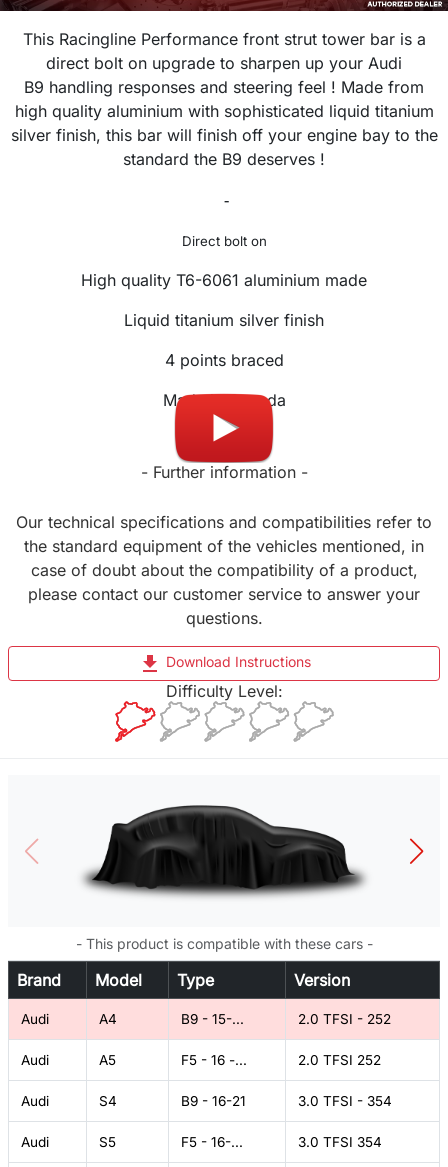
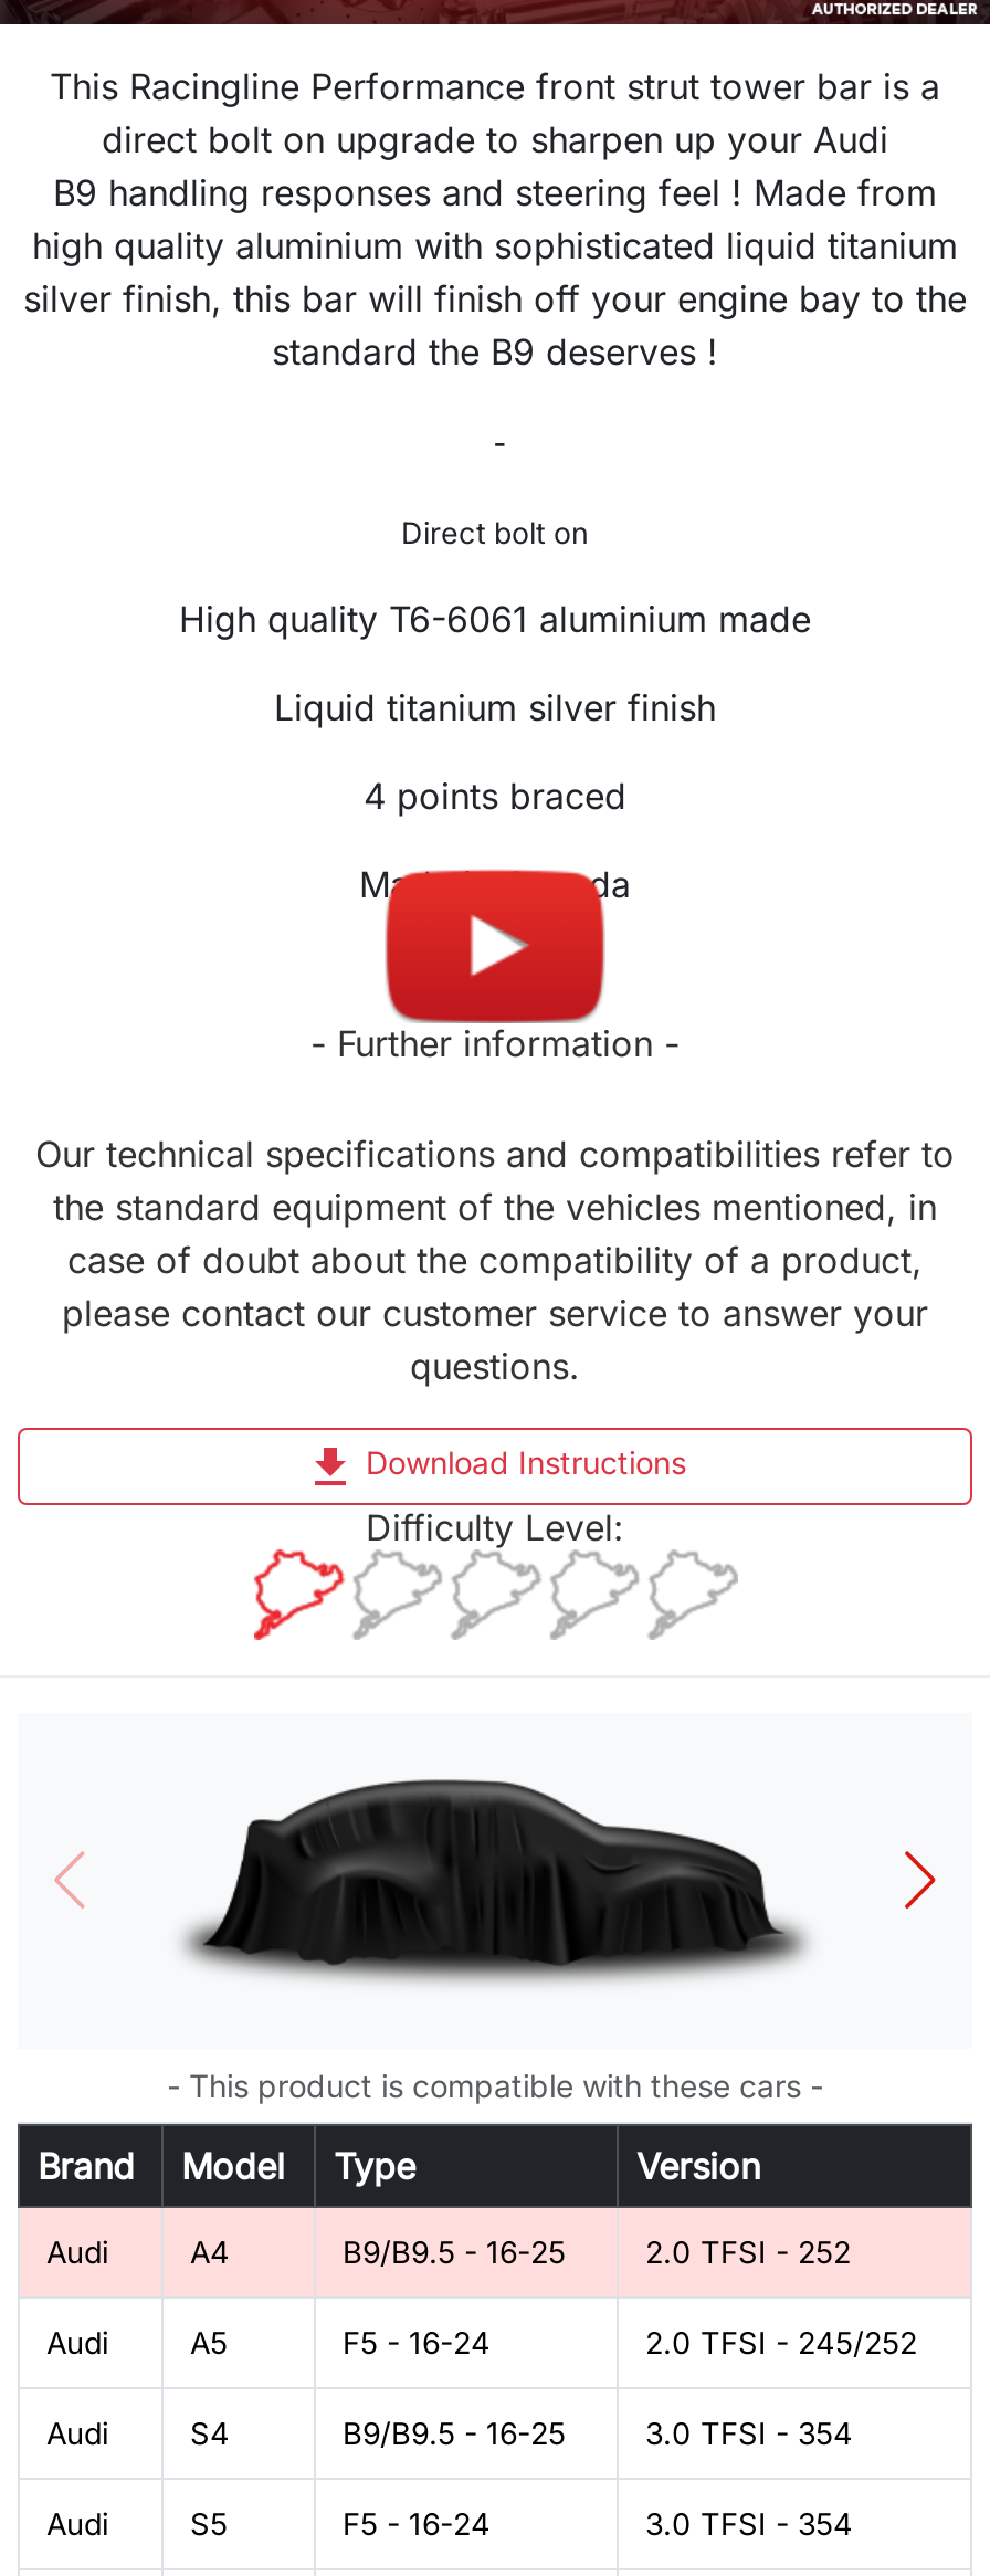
- B9 - 15-...
+ B9/B9.5 - 16-25

- F5 - 16 -...
- 2.0 TFSI 252
+ F5 - 16-24
+ 2.0 TFSI - 245/252

- B9 - 16-21
+ B9/B9.5 - 16-25

- F5 - 16-...
- 3.0 TFSI 354
+ F5 - 16-24
+ 3.0 TFSI - 354
